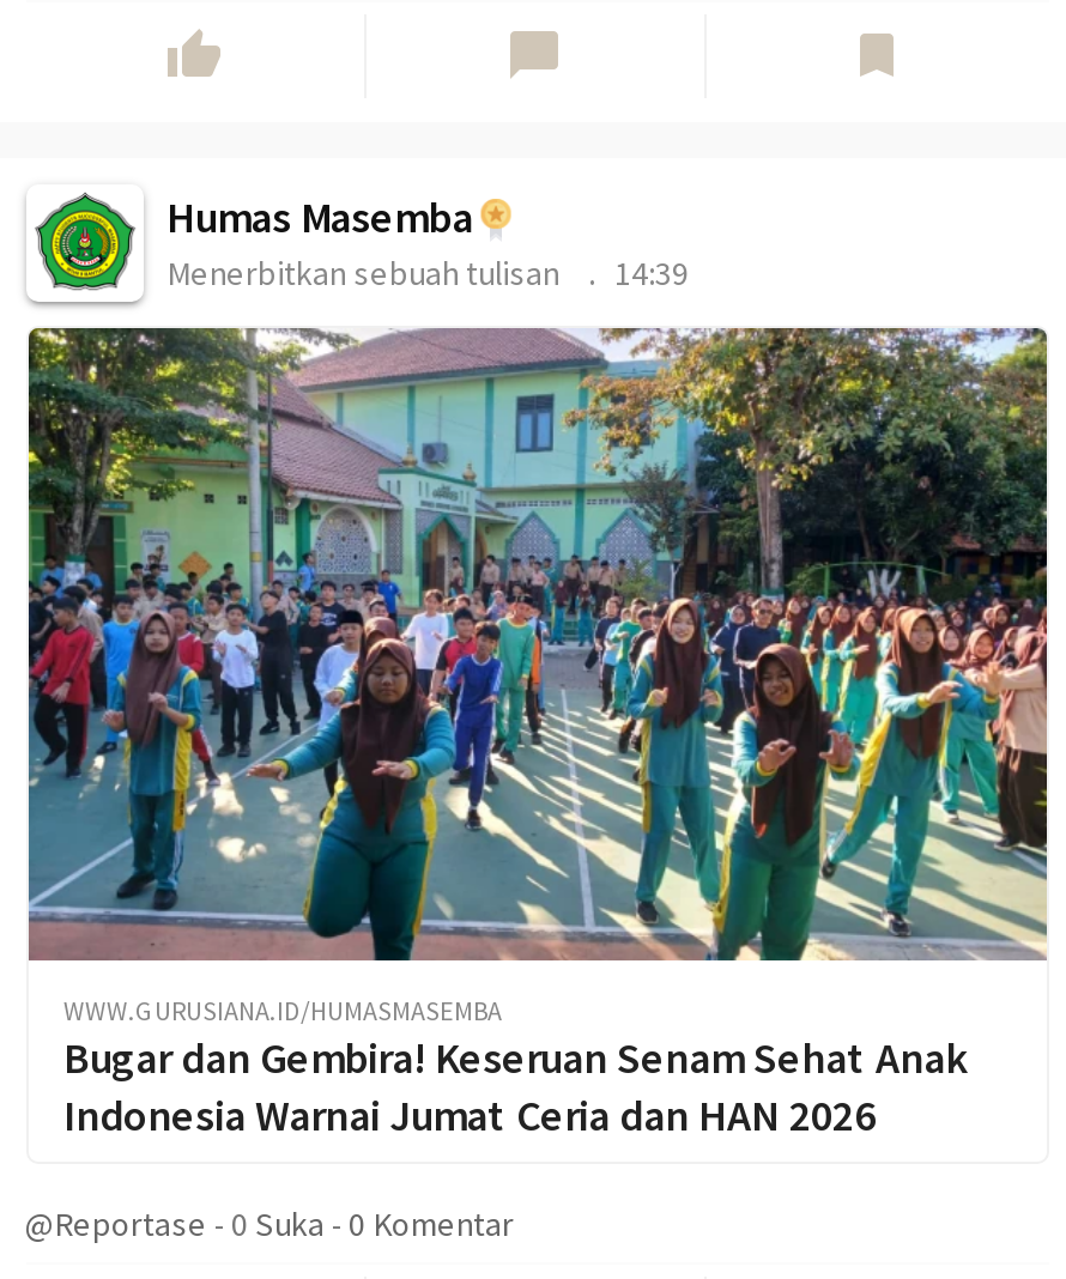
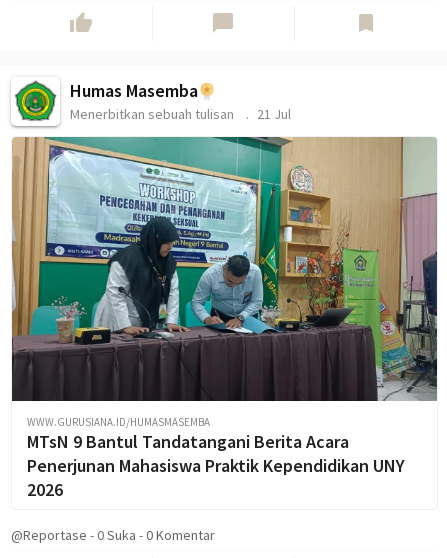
- Menerbitkan sebuah tulisan 14:39
+ Menerbitkan sebuah tulisan 21 Jul

- [image]
- Bugar dan Gembira! Keseruan Senam Sehat Anak
- Indonesia Warnai Jumat Ceria dan HAN 2026
+ [image]
+ MTsN 9 Bantul Tandatangani Berita Acara
+ Penerjunan Mahasiswa Praktik Kependidikan UNY
+ 2026
